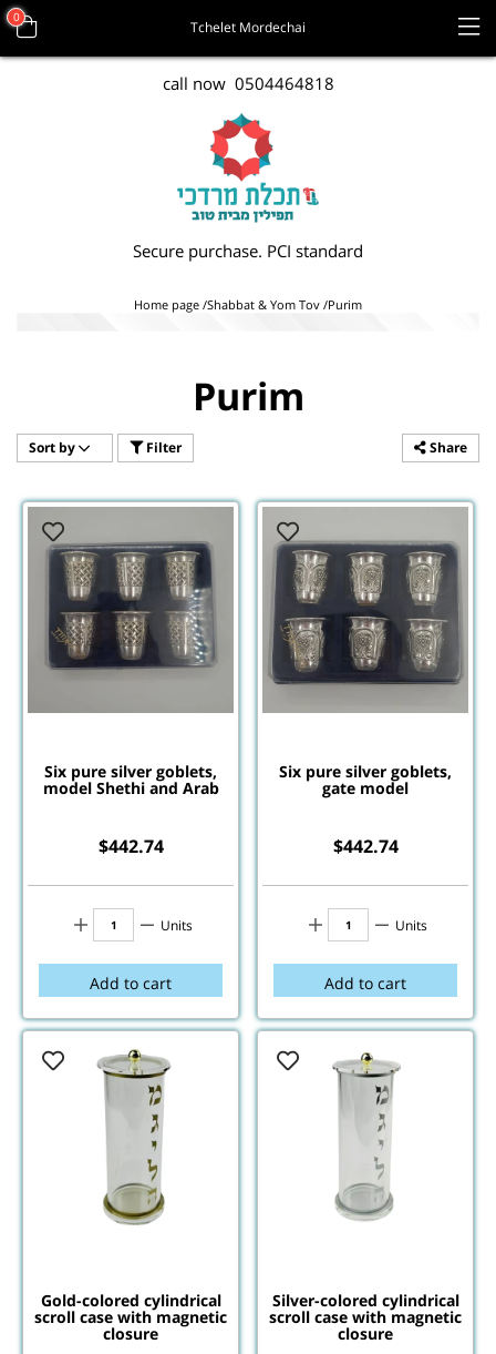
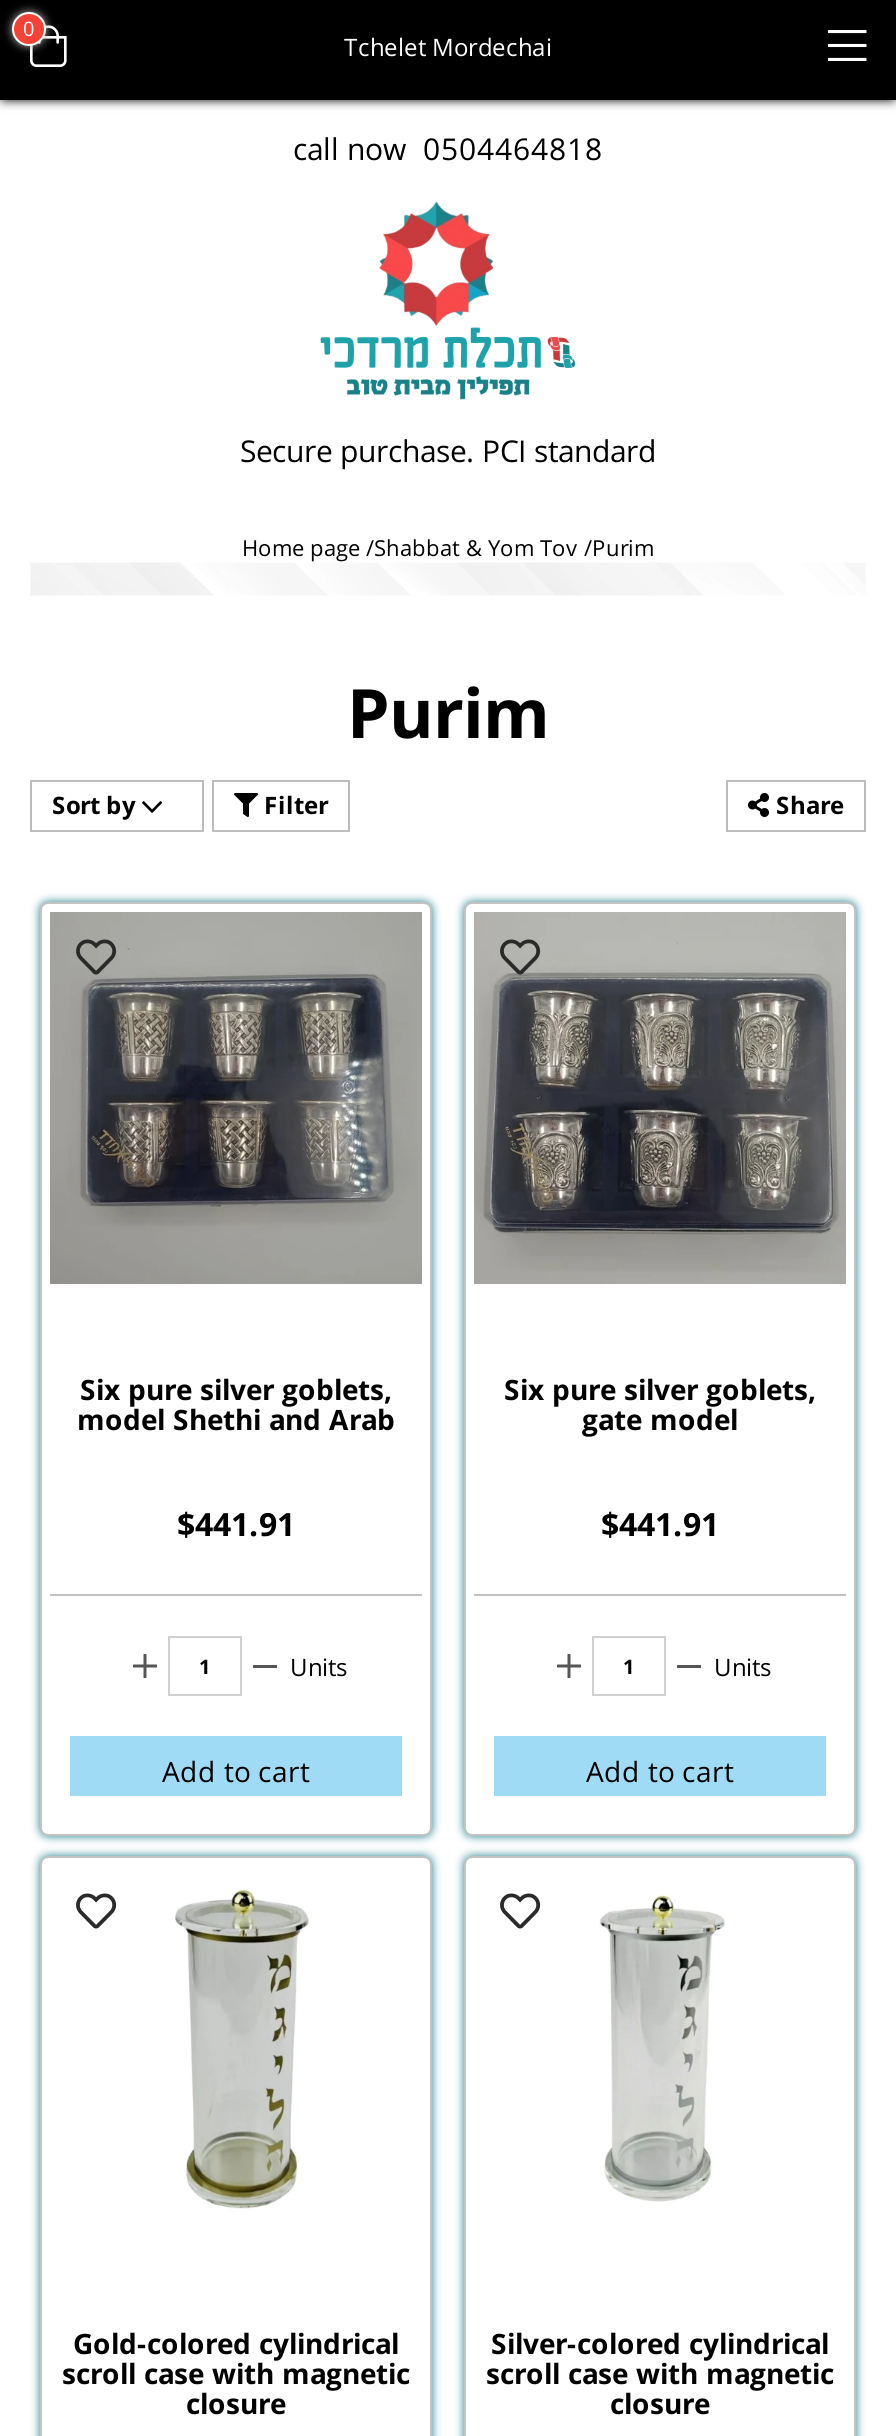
- $442.74
+ $441.91

- $442.74
+ $441.91
